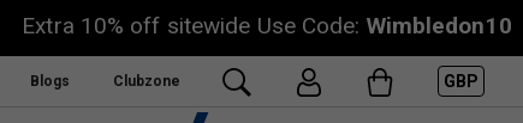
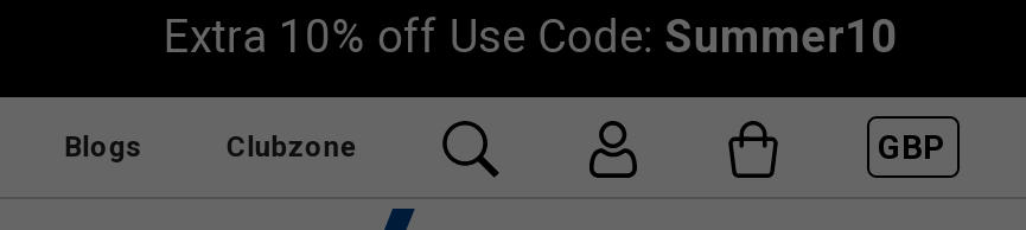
- Extra 10% off sitewide Use Code: Wimbledon10
+ Extra 10% off Use Code: Summer10
